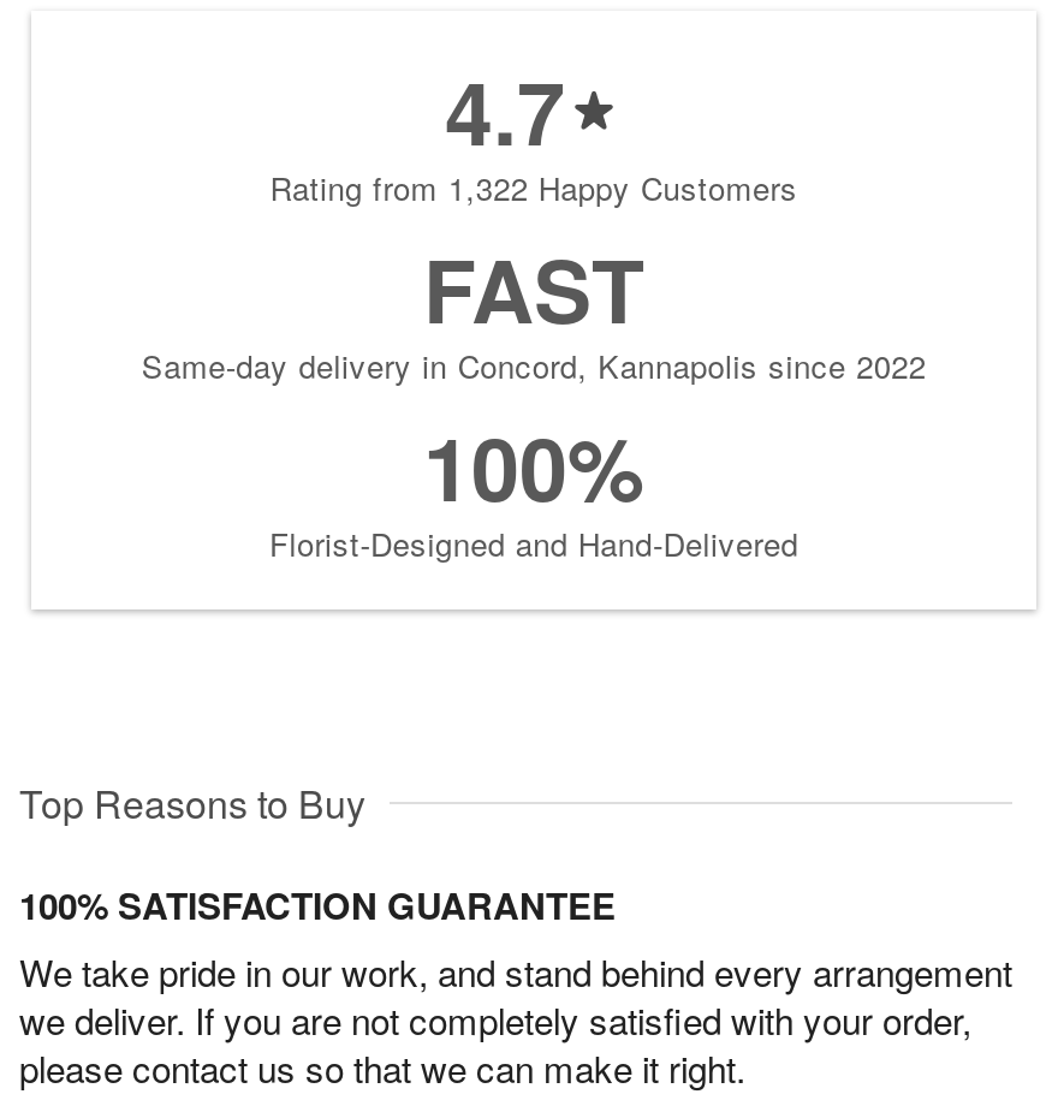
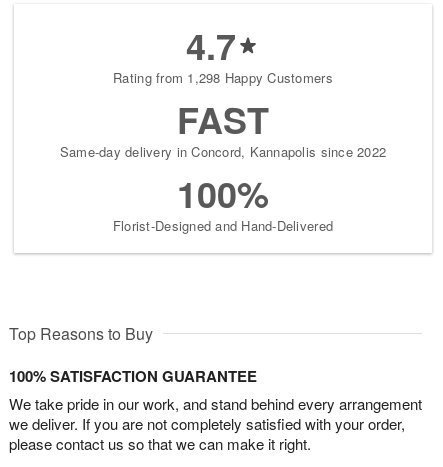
- Rating from 1,322 Happy Customers
+ Rating from 1,298 Happy Customers
